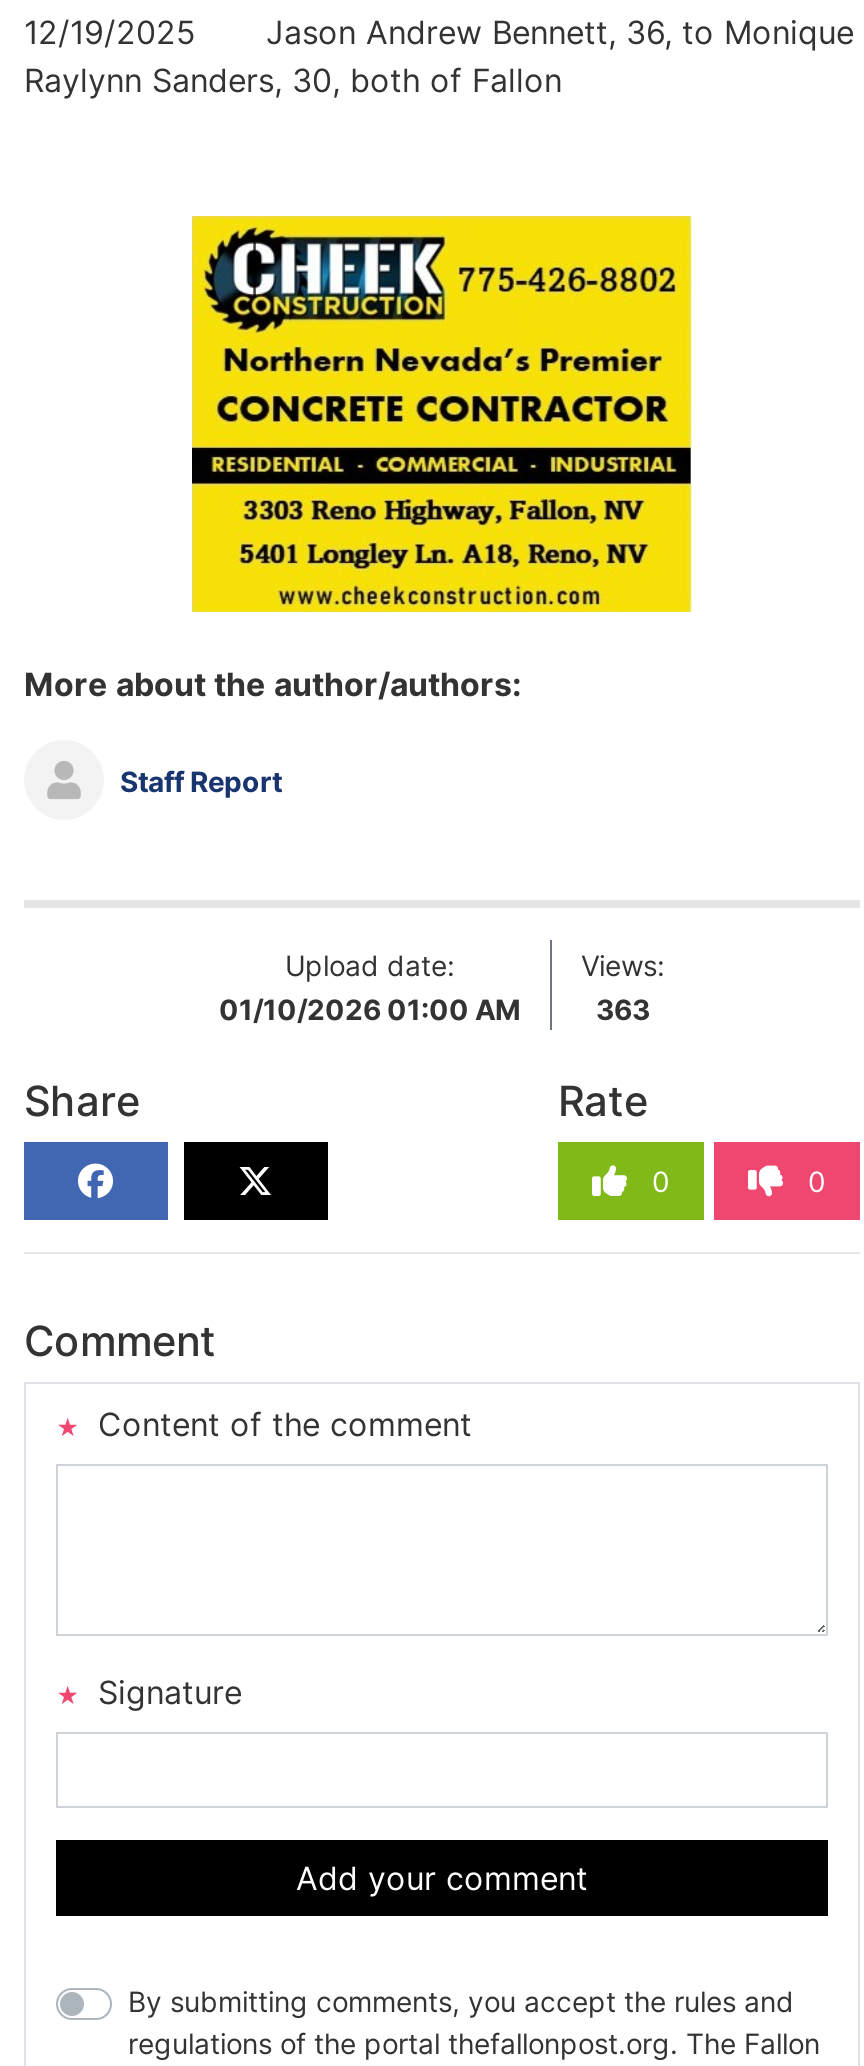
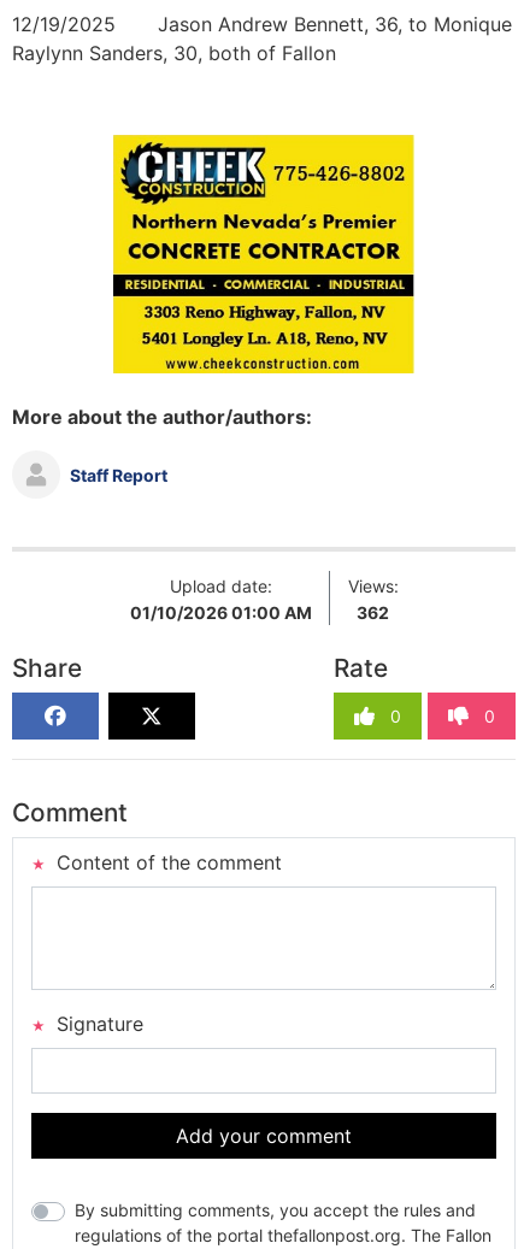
- 363
+ 362
